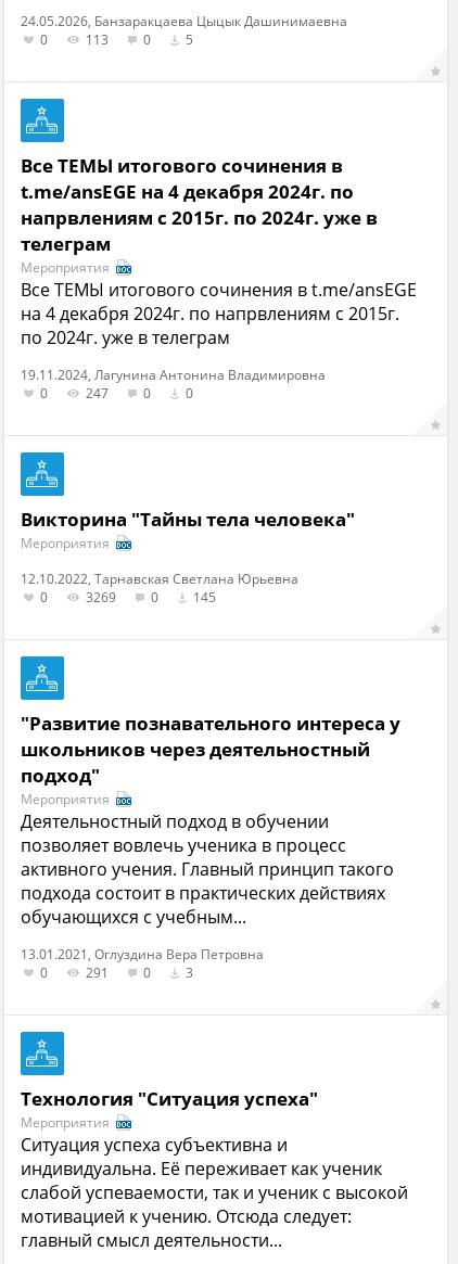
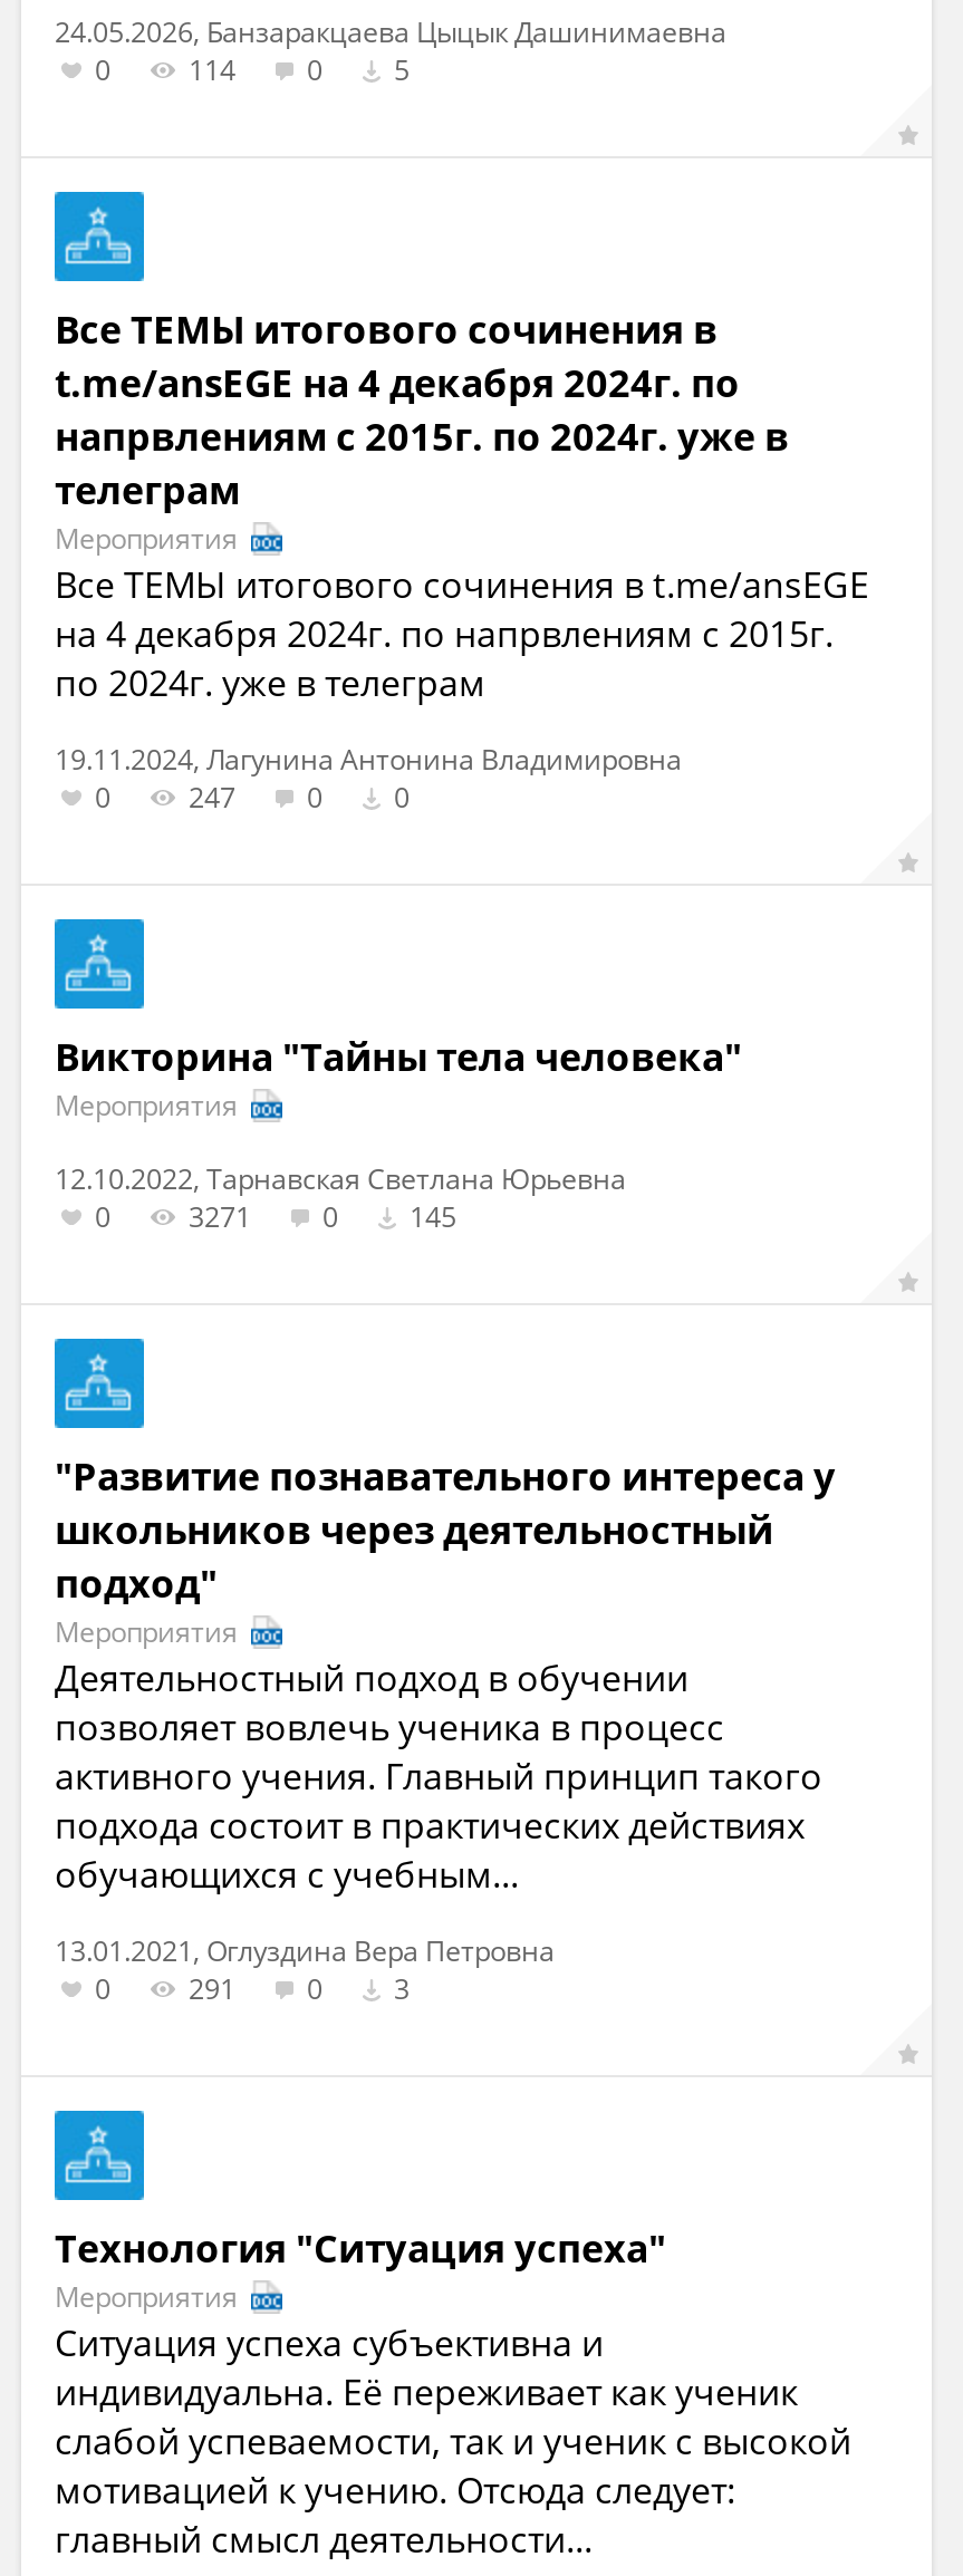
- 0 113 0 5
+ 0 114 0 5

- 0 3269 0 145
+ 0 3271 0 145
